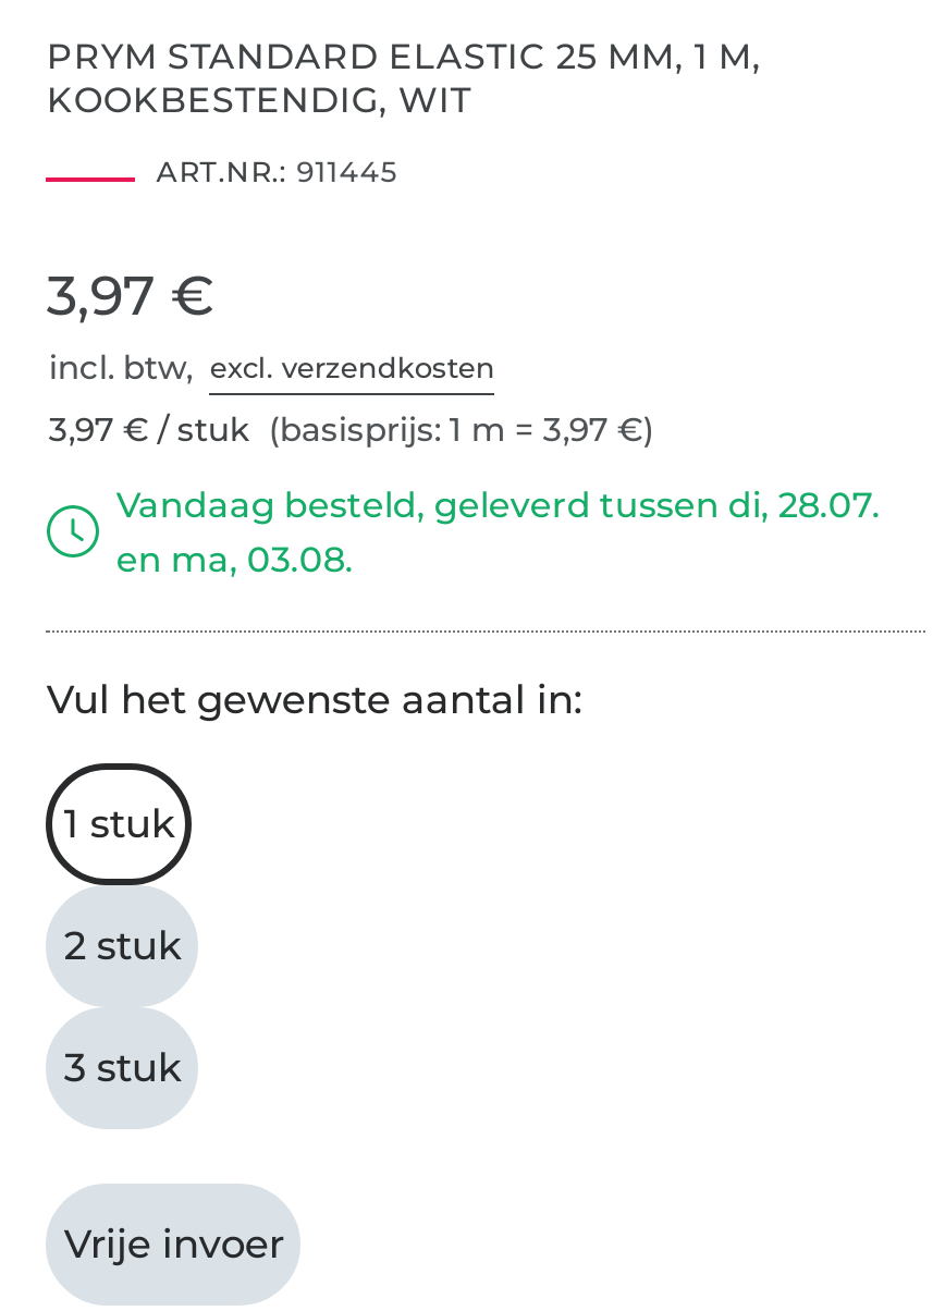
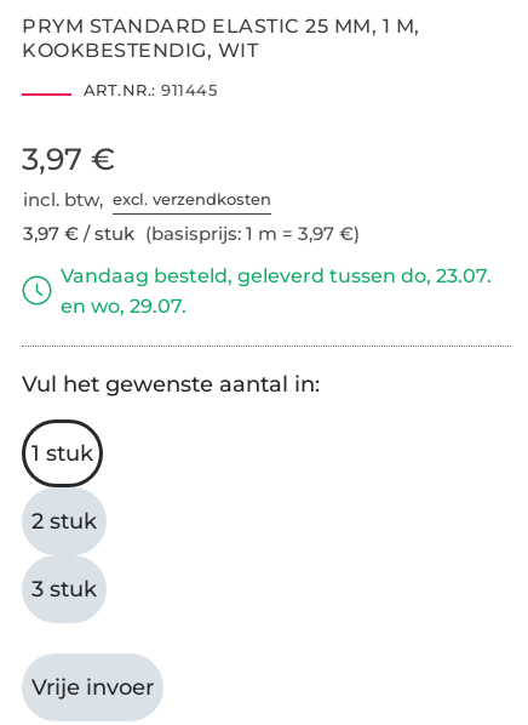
- Vandaag besteld, geleverd tussen di, 28.07.
+ Vandaag besteld, geleverd tussen do, 23.07.

- en ma, 03.08.
+ en wo, 29.07.
